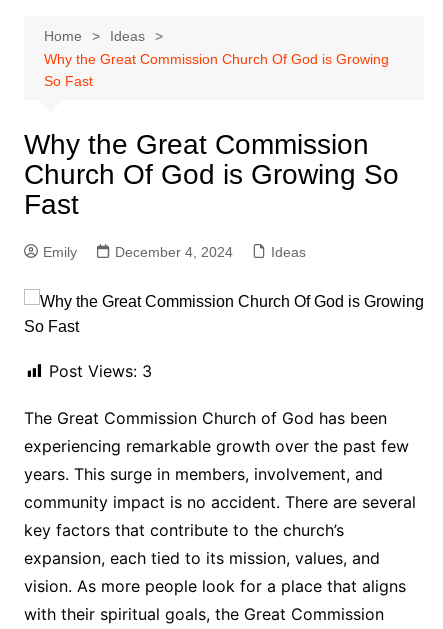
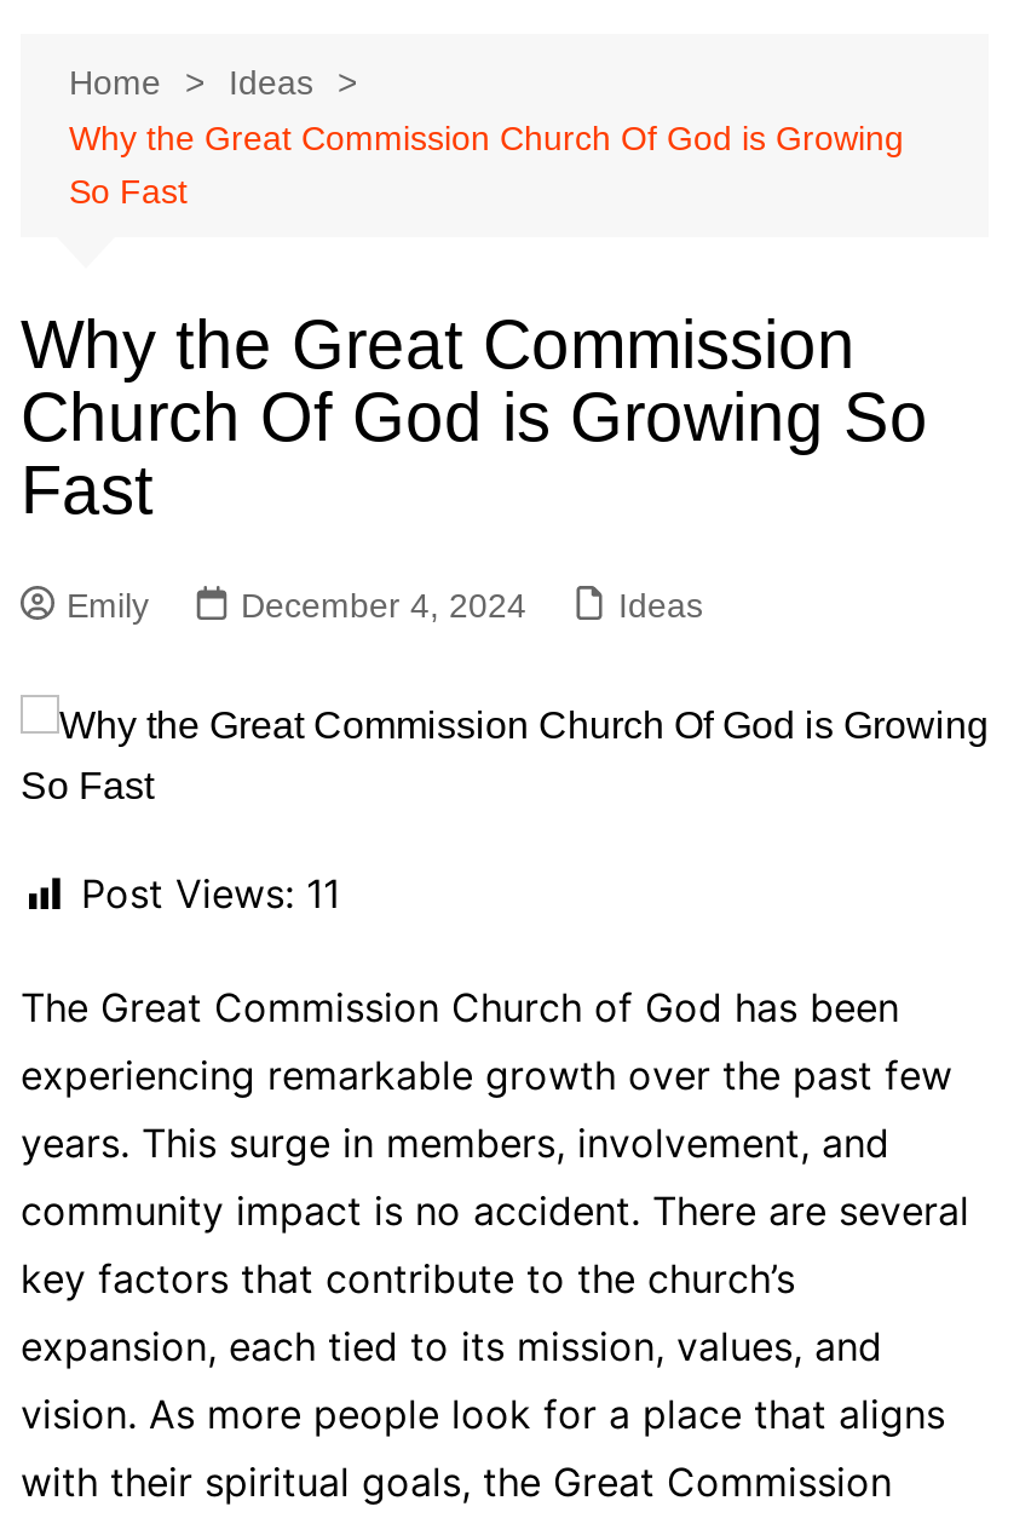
- Post Views: 3
+ Post Views: 11
